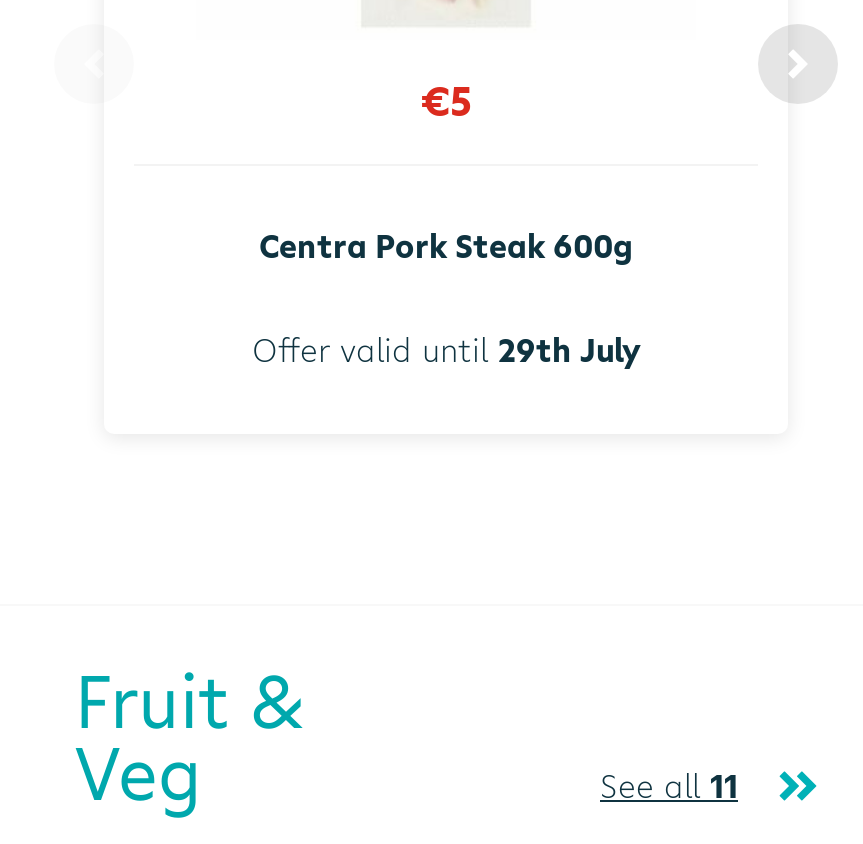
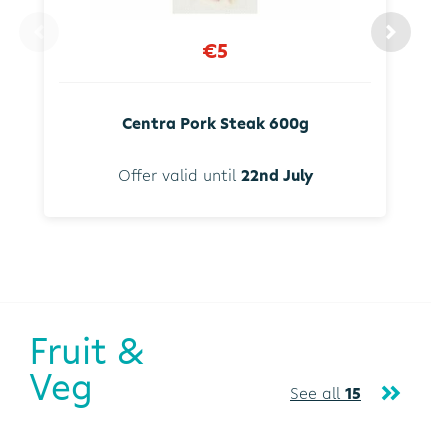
- Offer valid until 29th July
+ Offer valid until 22nd July

- See all 11
+ See all 15
